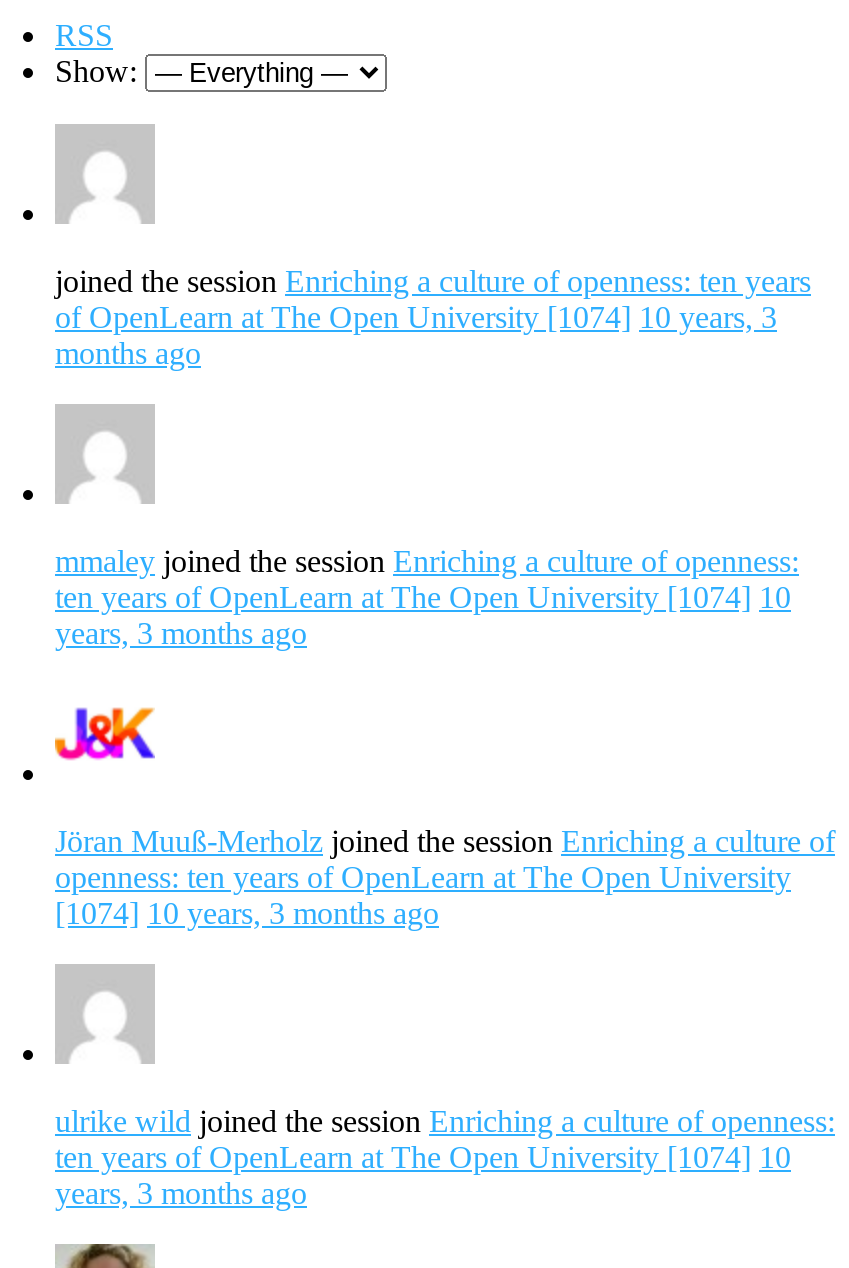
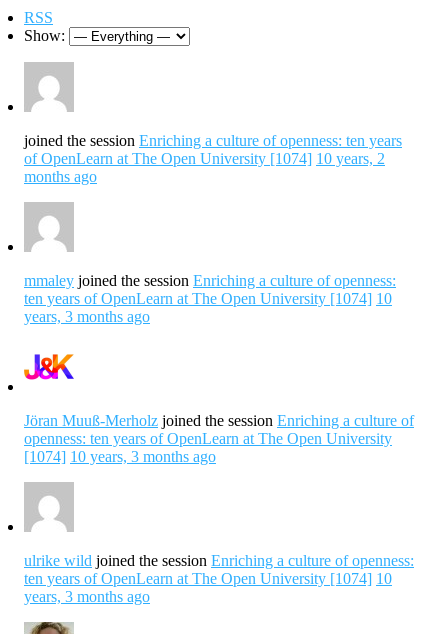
- of OpenLearn at The Open University [1074] 10 years, 3
+ of OpenLearn at The Open University [1074] 10 years, 2
